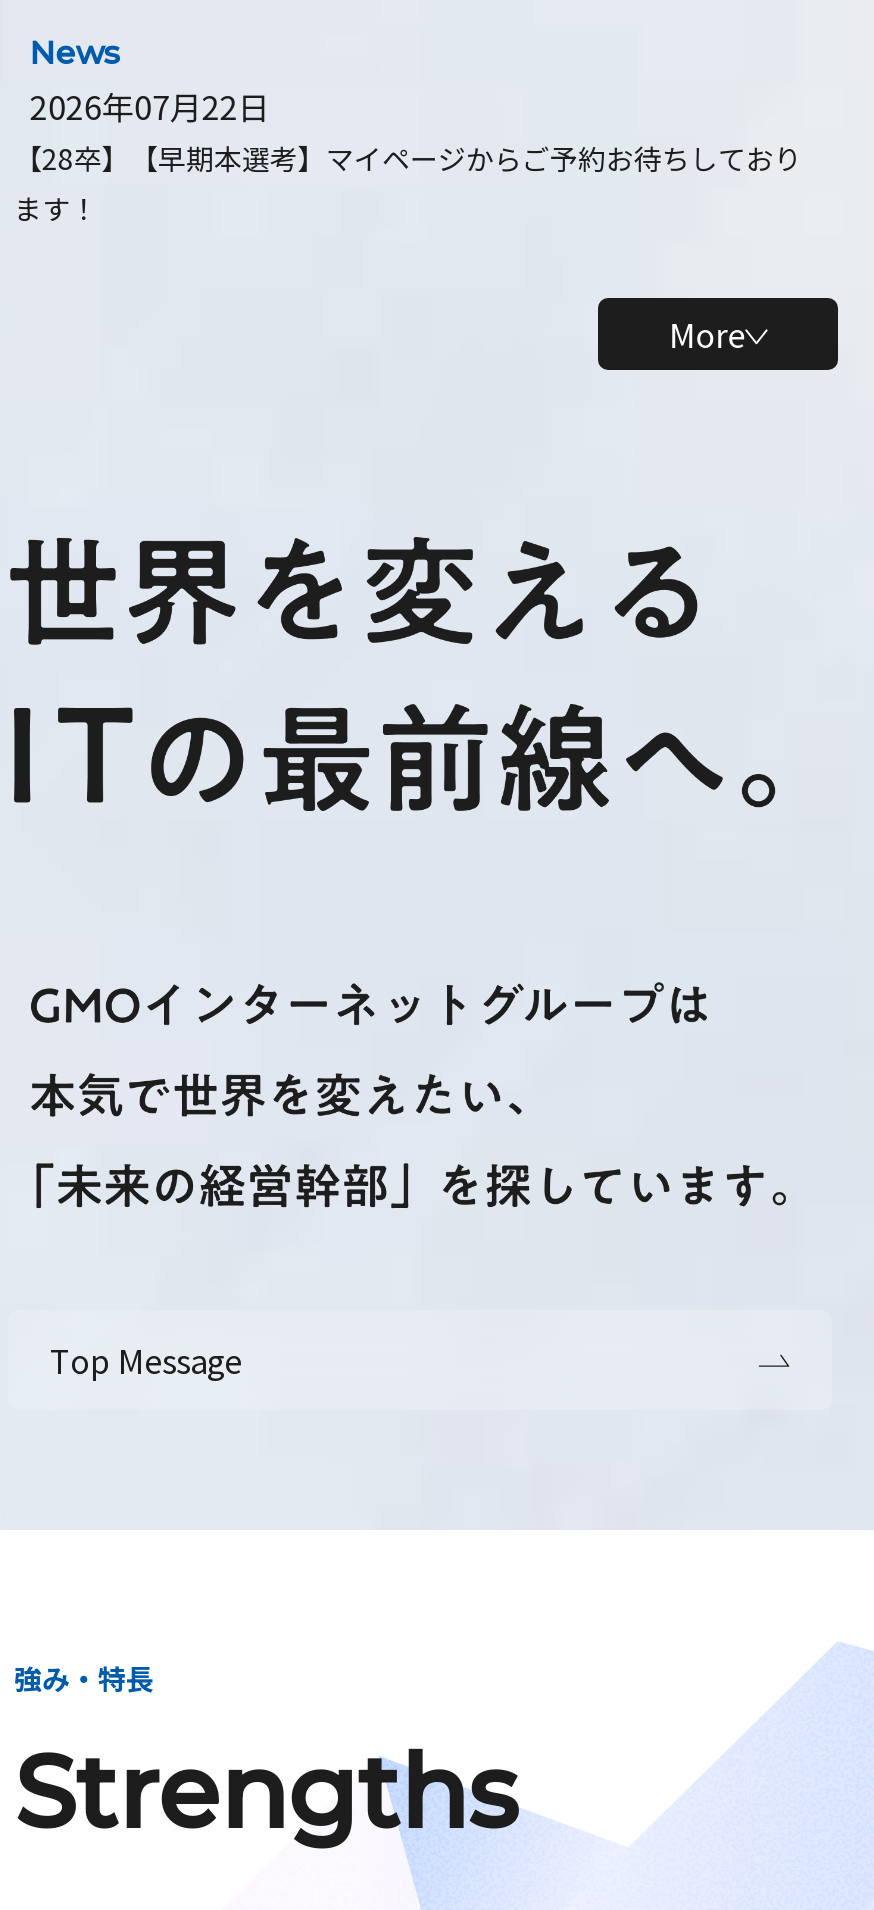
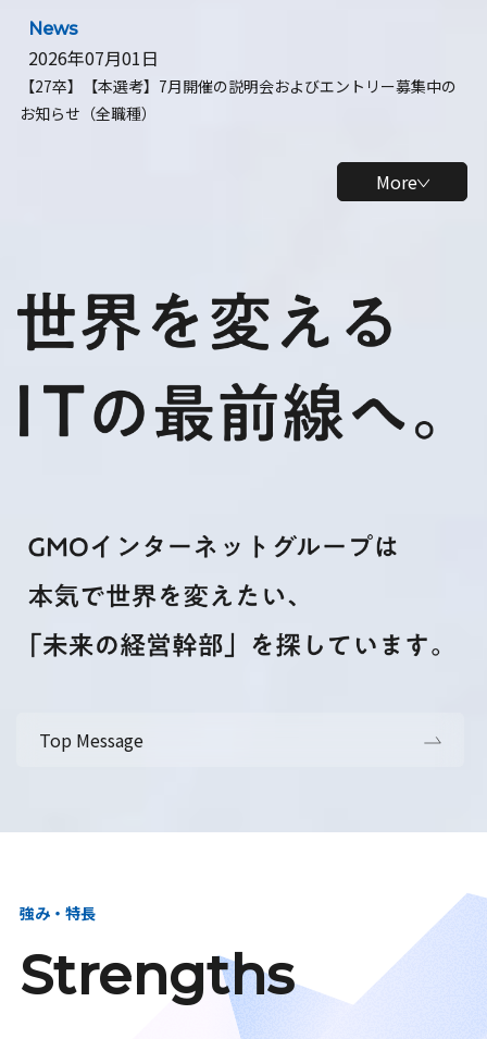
- 2026年07月22日
- 【28卒】【早期本選考】マイページからご予約お待ちしており
- ます！
+ 2026年07月01日
+ 【27卒】【本選考】7月開催の説明会およびエントリー募集中の
+ お知らせ（全職種）
